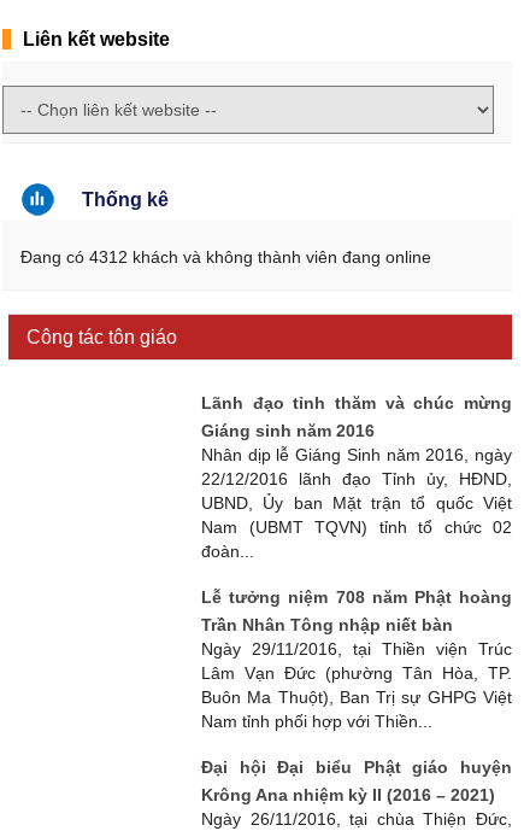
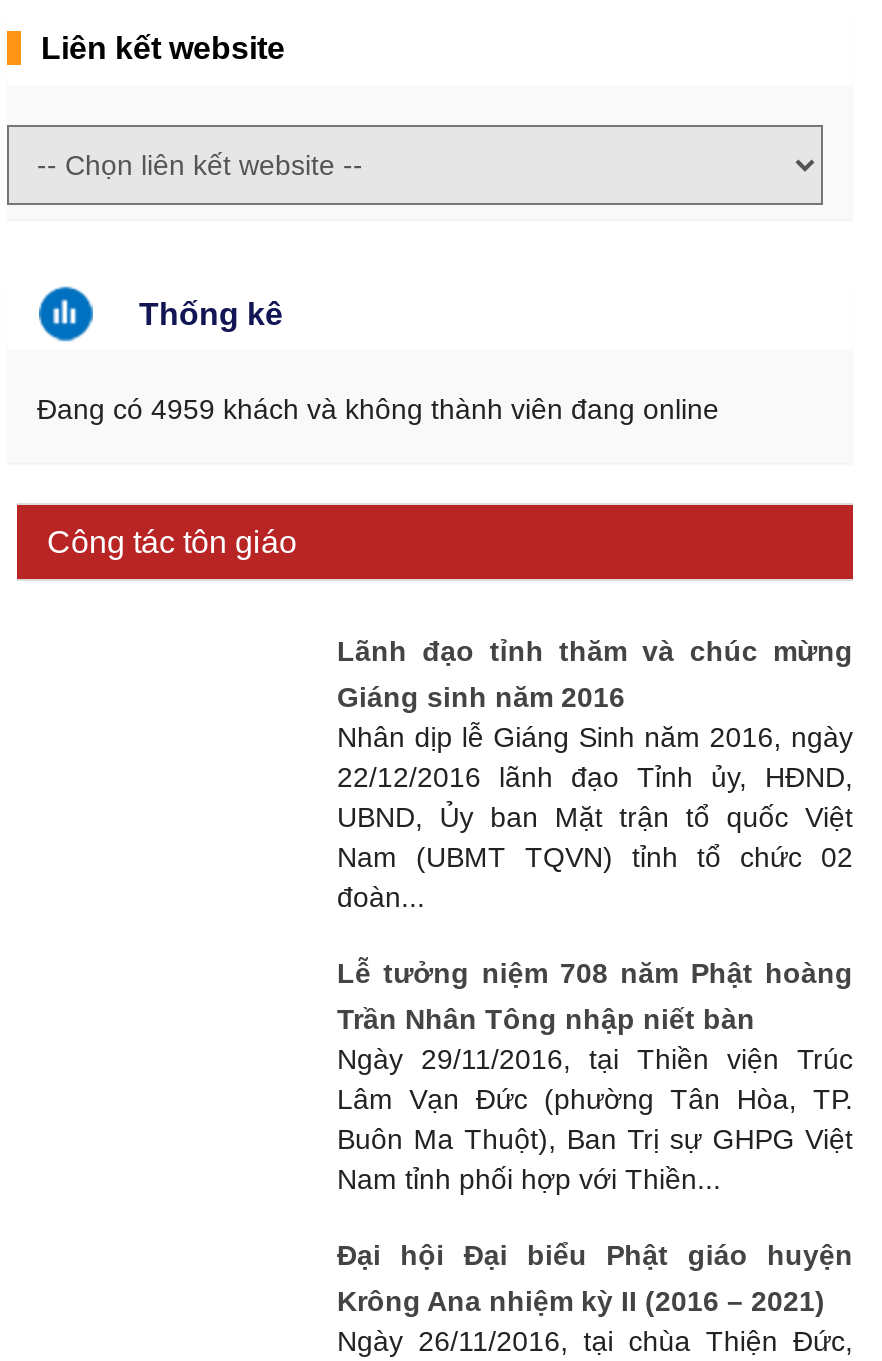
- Đang có 4312 khách và không thành viên đang online
+ Đang có 4959 khách và không thành viên đang online
